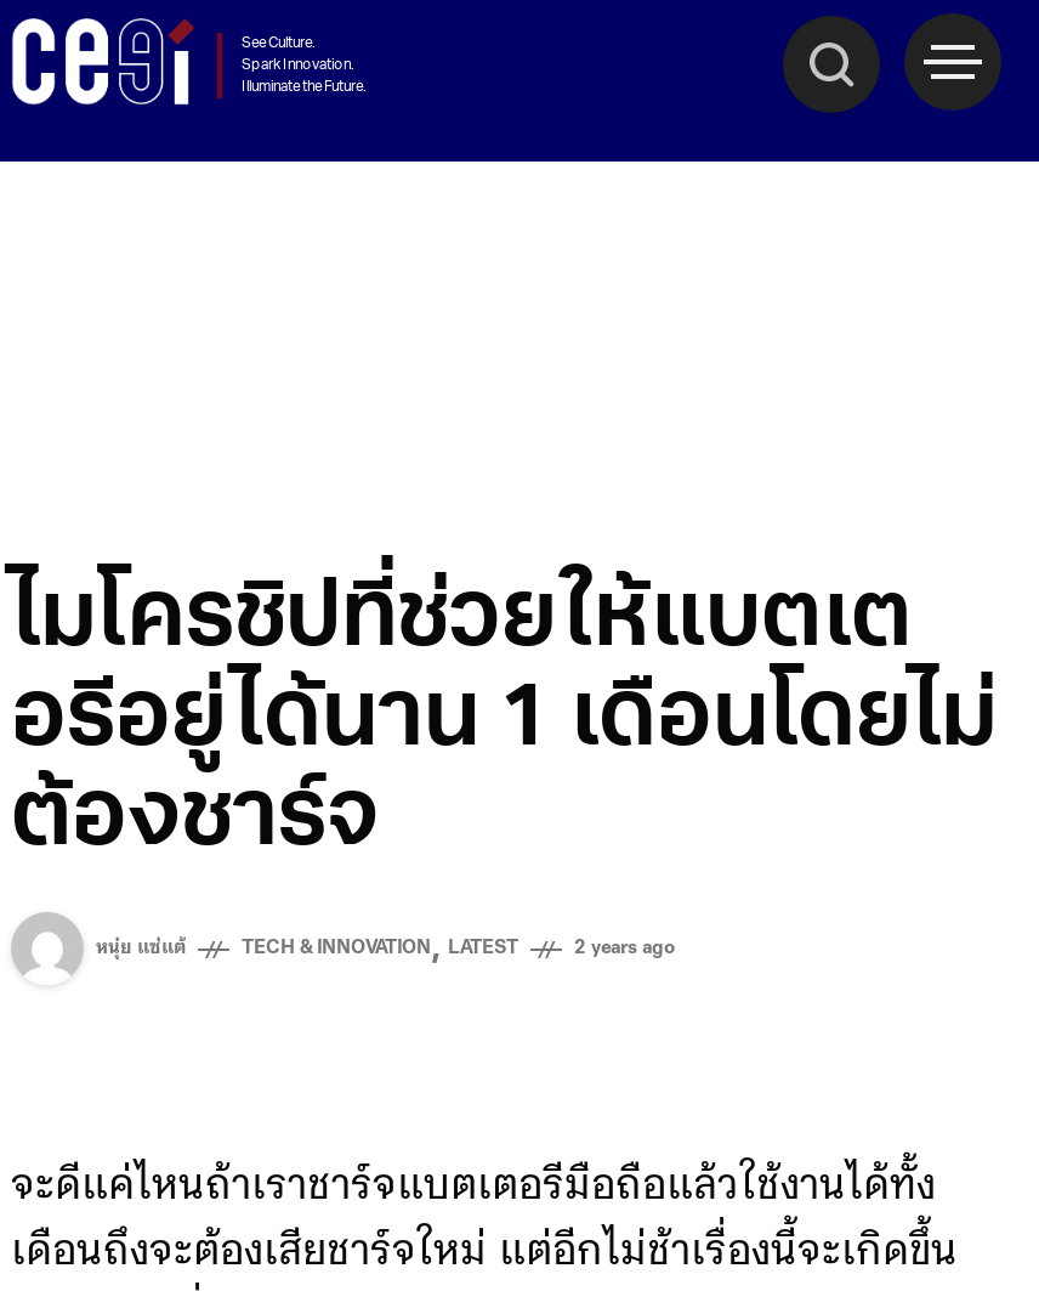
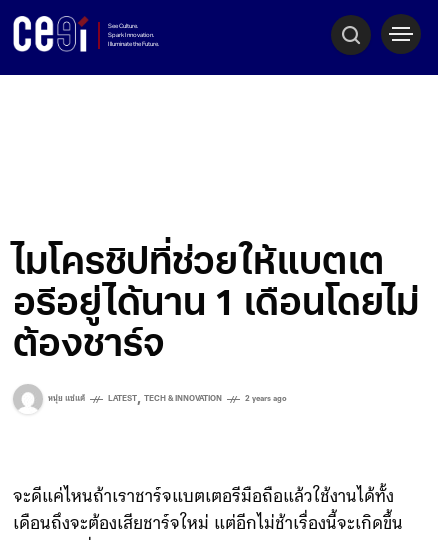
- TECH & INNOVATION, LATEST
+ LATEST, TECH & INNOVATION
